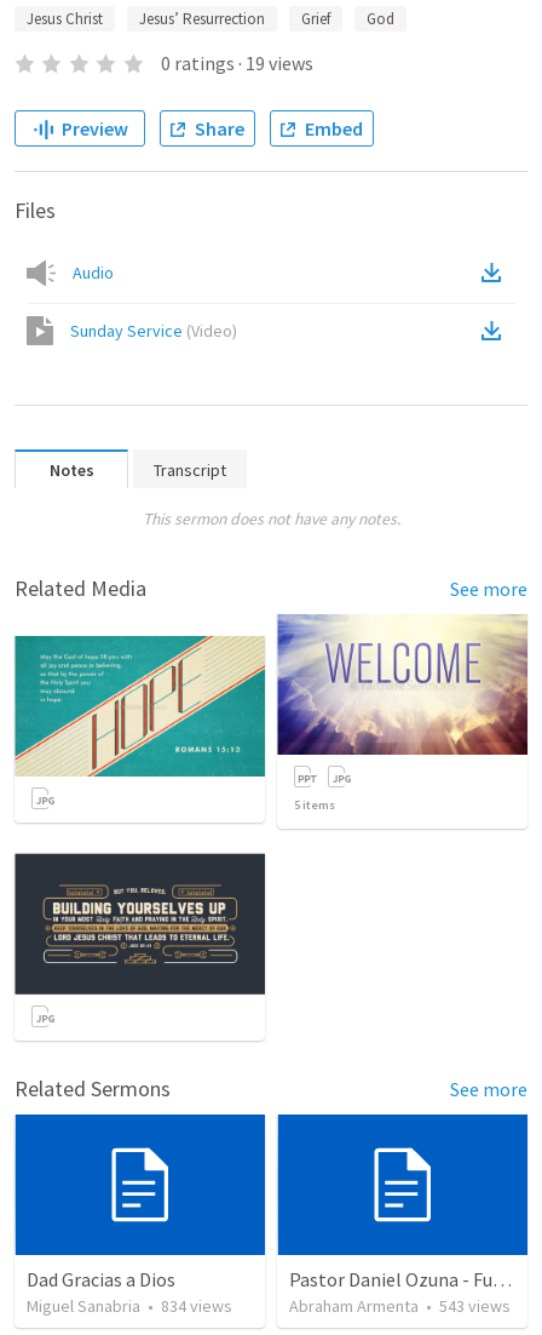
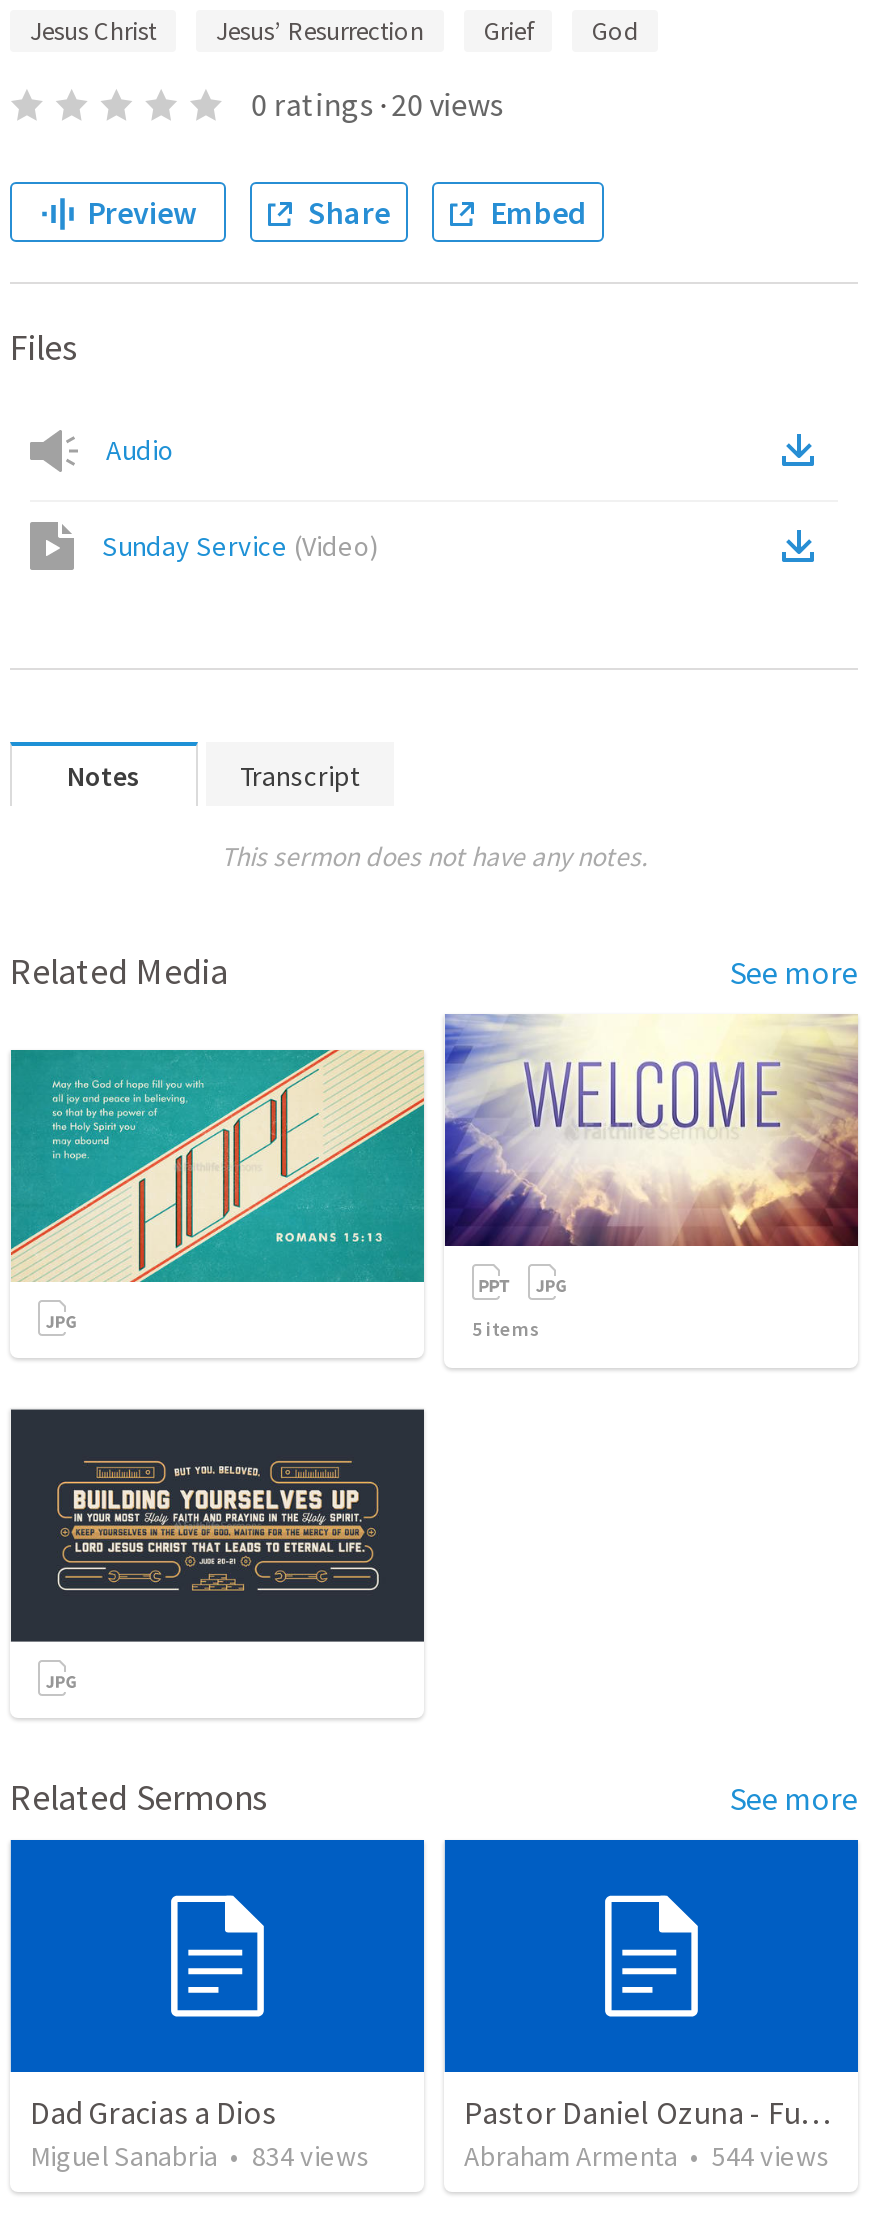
- 0 ratings · 19 views
+ 0 ratings · 20 views

- Abraham Armenta • 543 views
+ Abraham Armenta • 544 views
